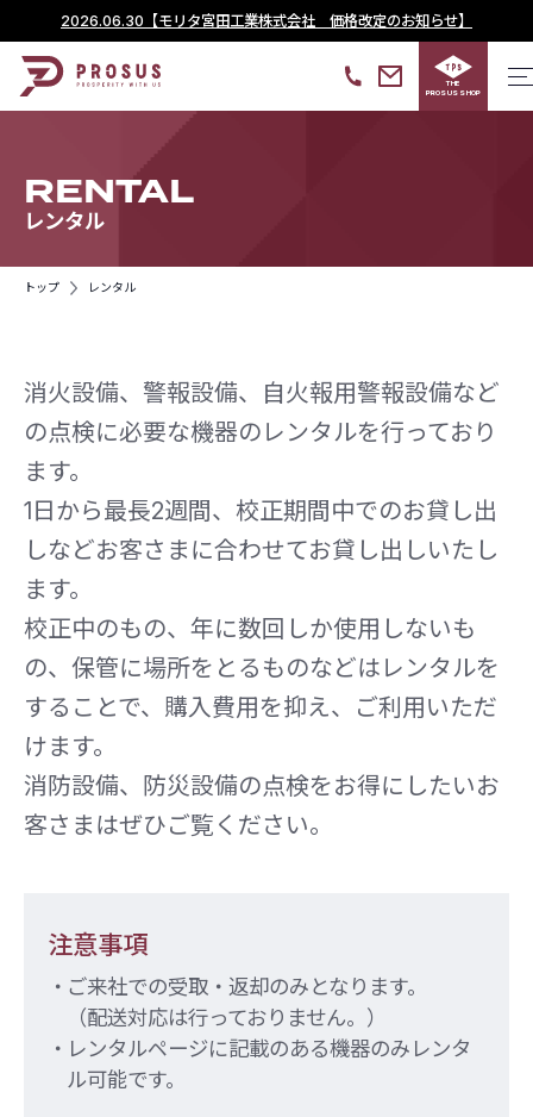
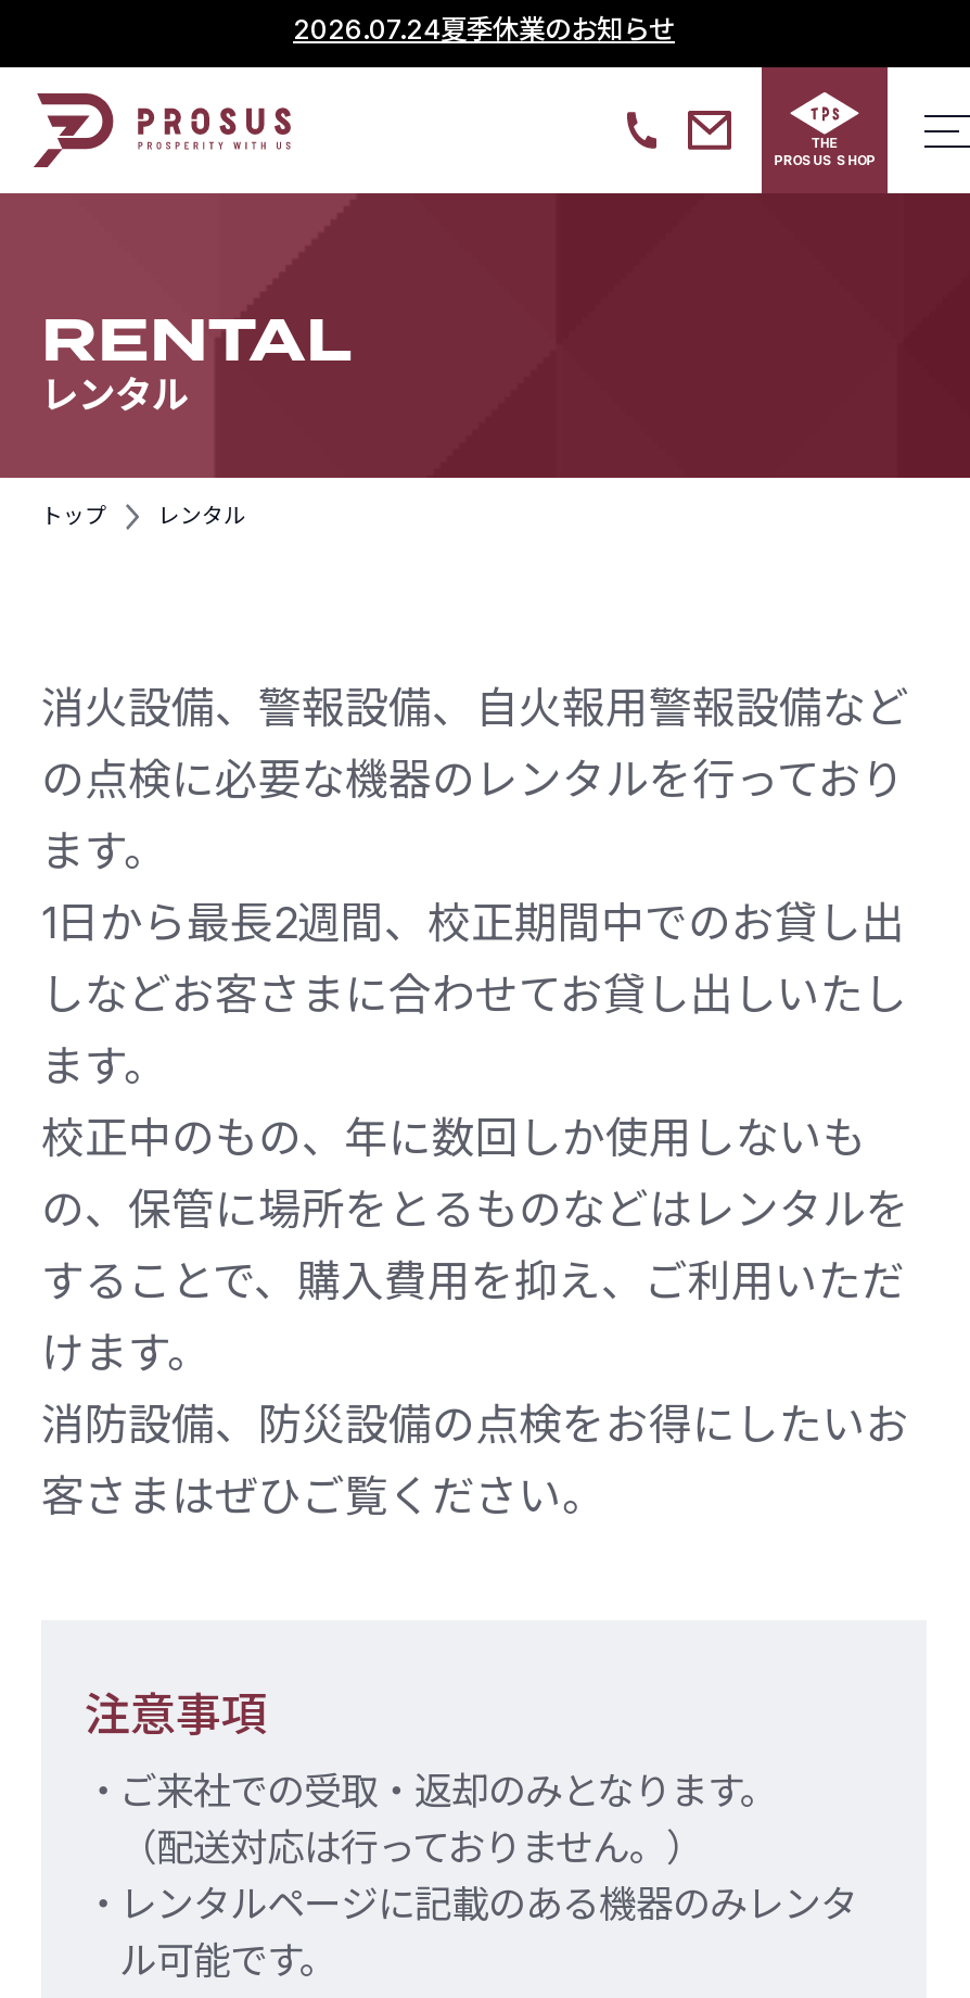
- 2026.06.30【モリタ宮田工業株式会社 価格改定のお知らせ】
+ 2026.07.24夏季休業のお知らせ
